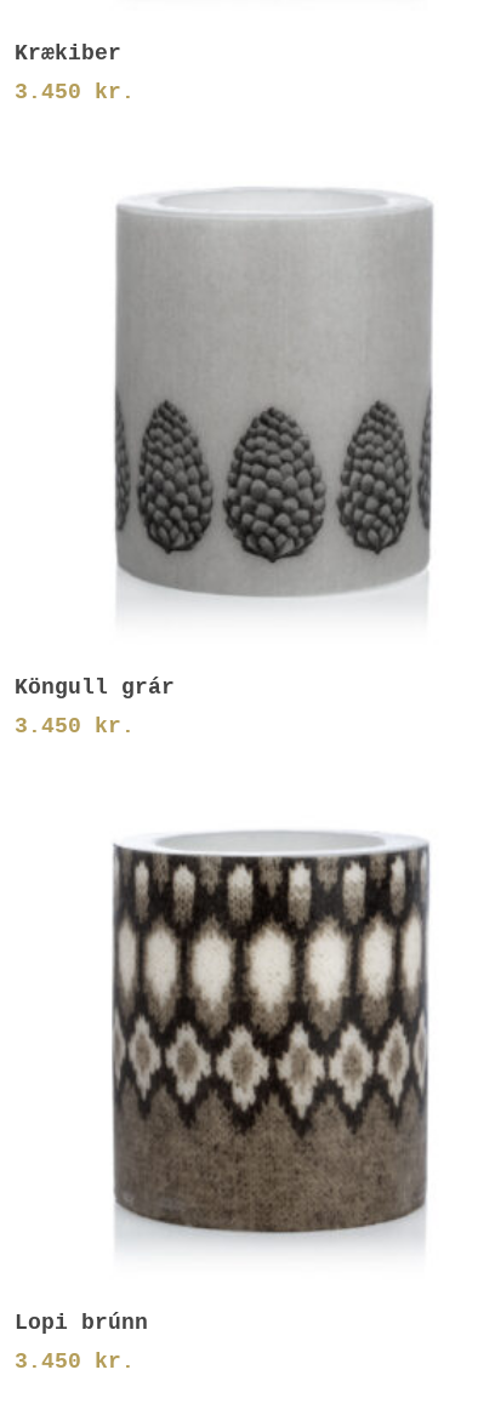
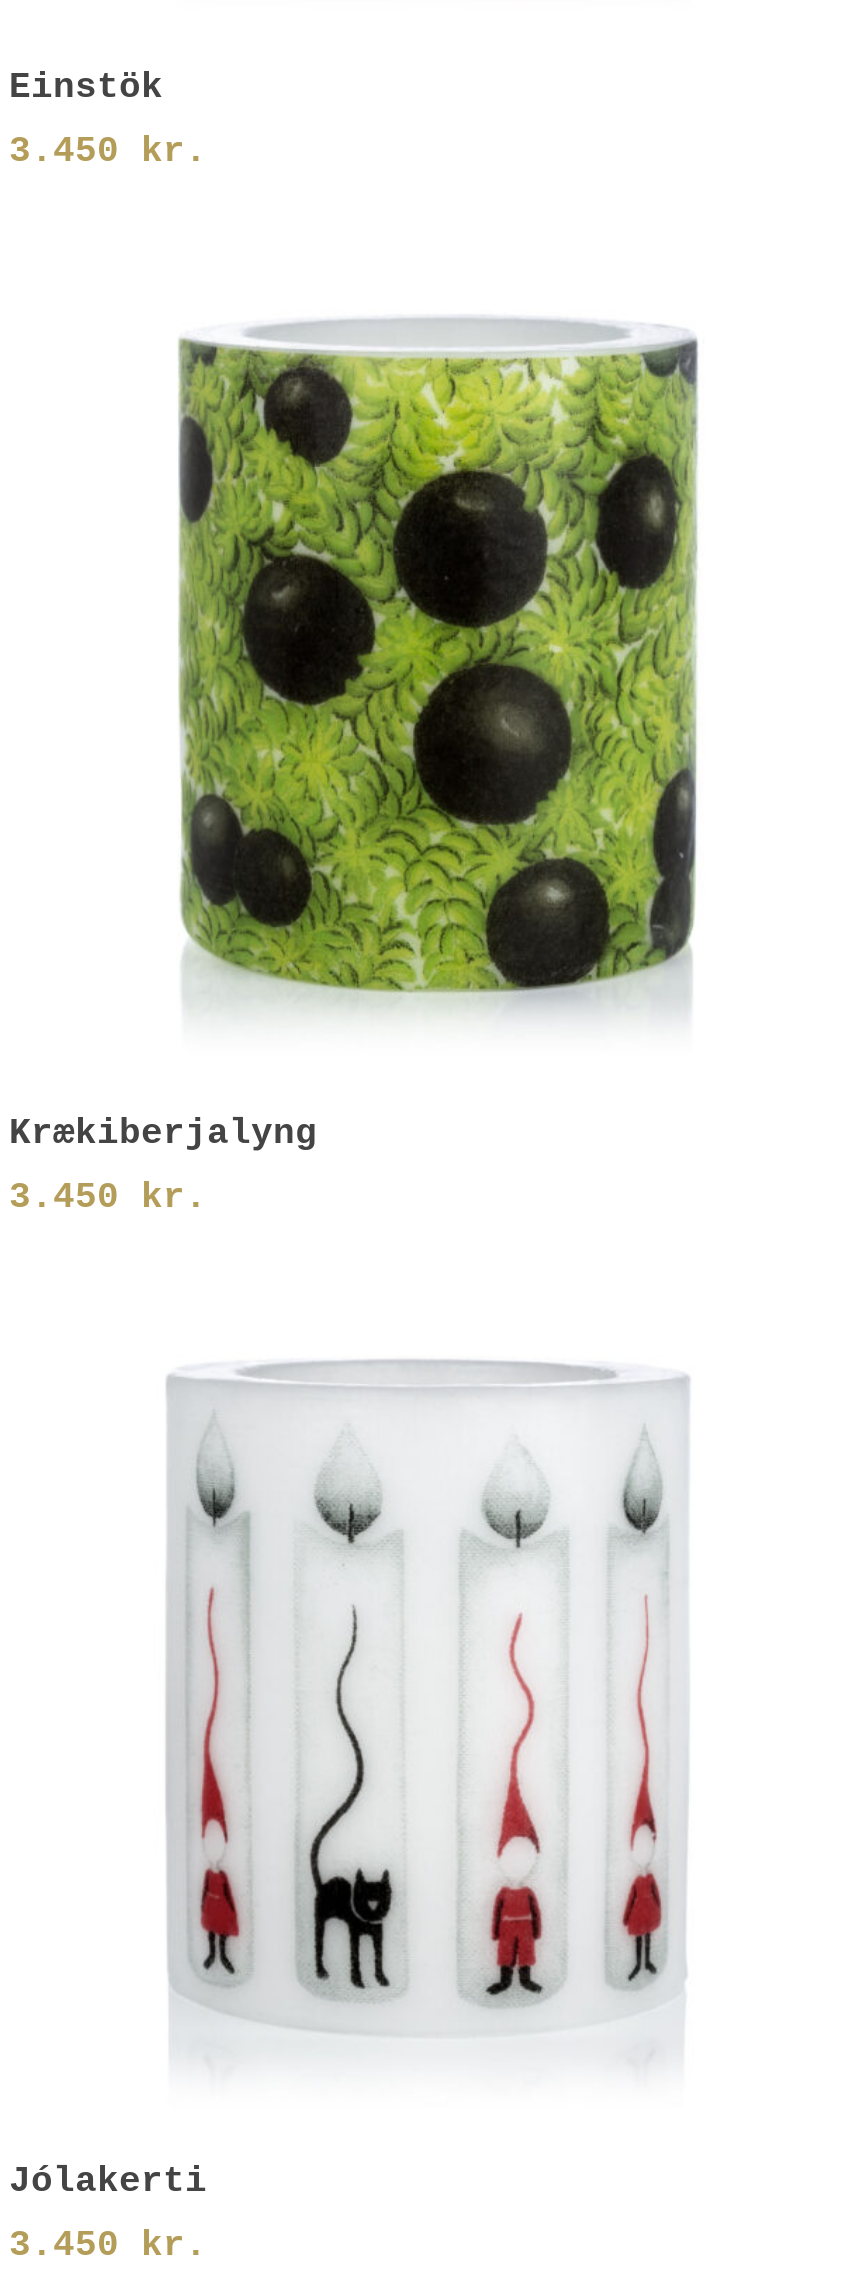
- Krækiber
+ Einstök

- [image]
+ [image]

- Köngull grár
+ Krækiberjalyng

- [image]
+ [image]

- Lopi brúnn
+ Jólakerti
